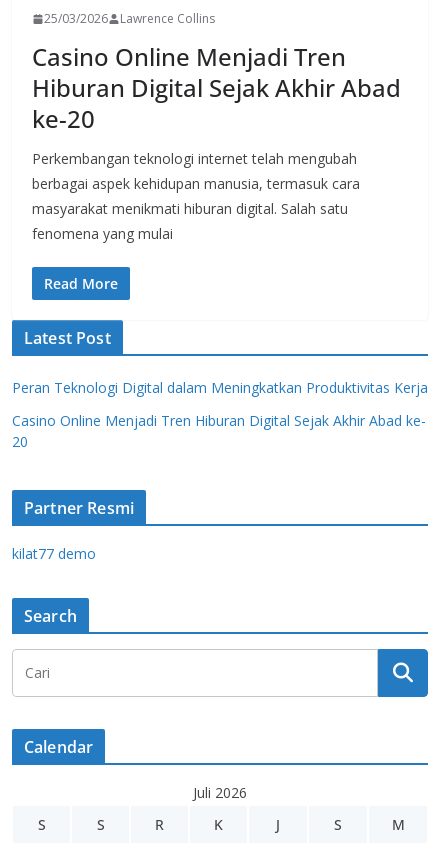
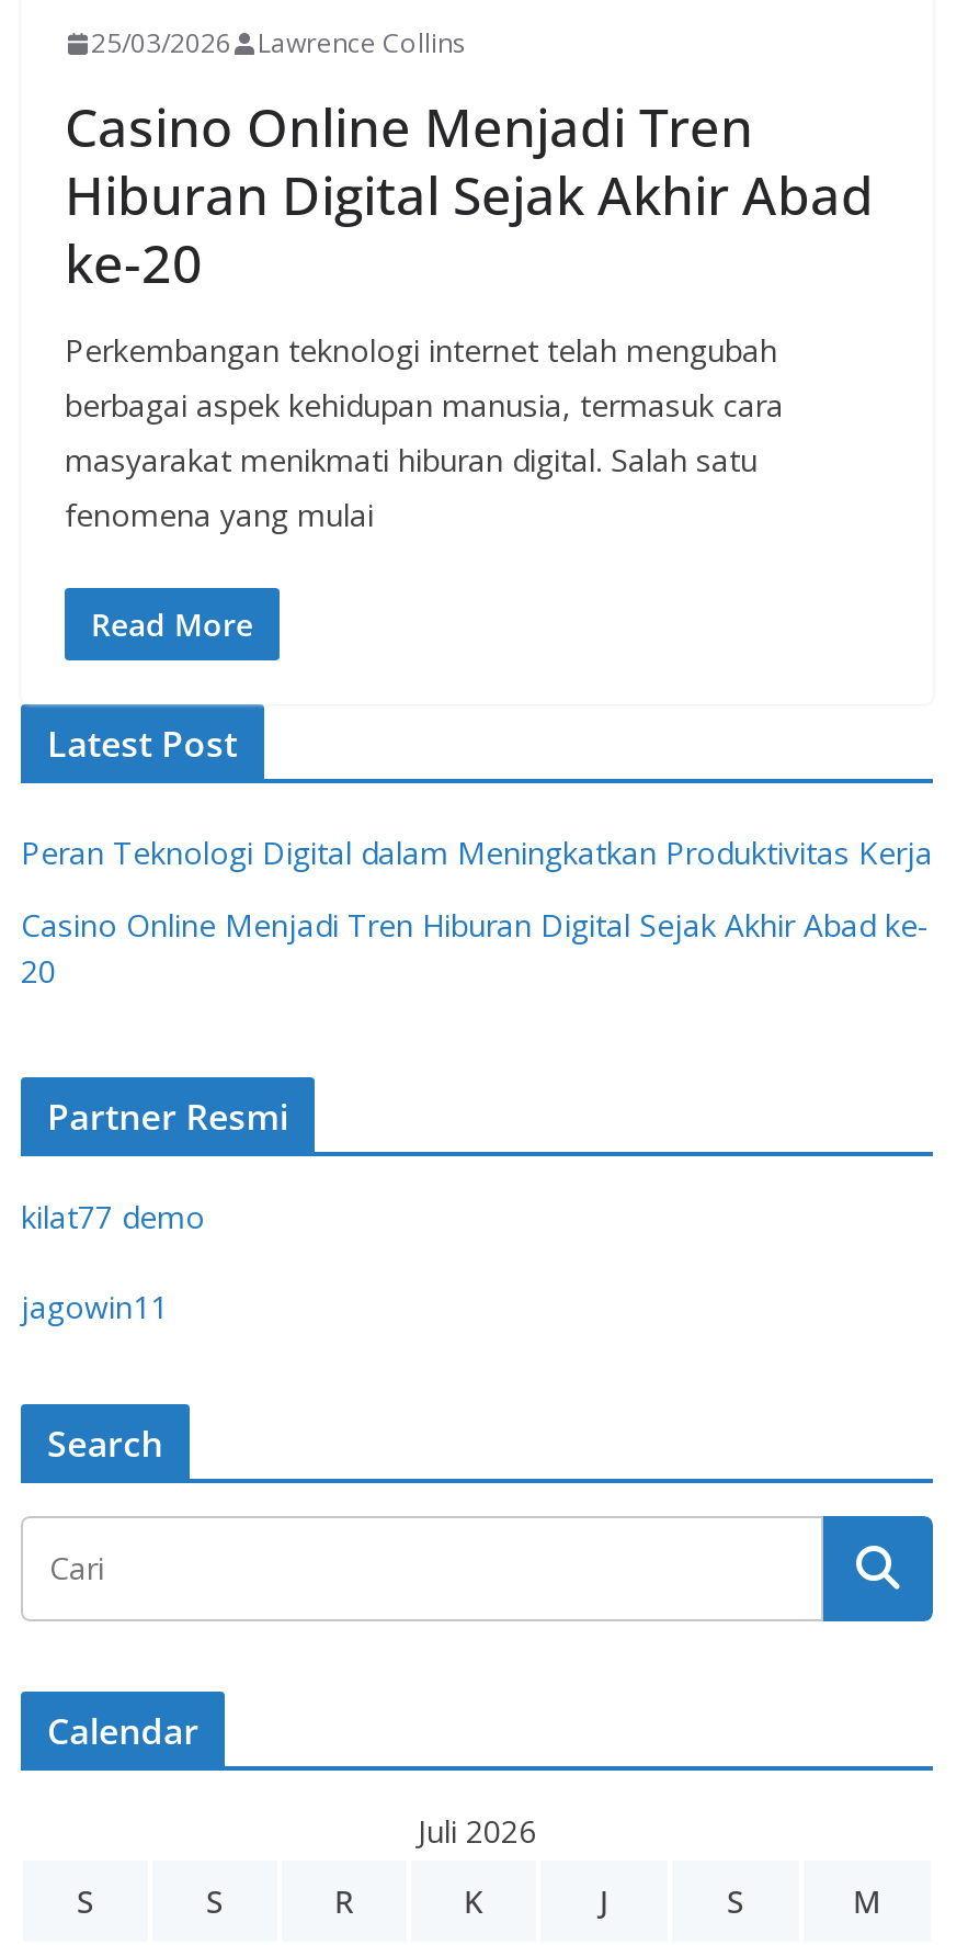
+ jagowin11
